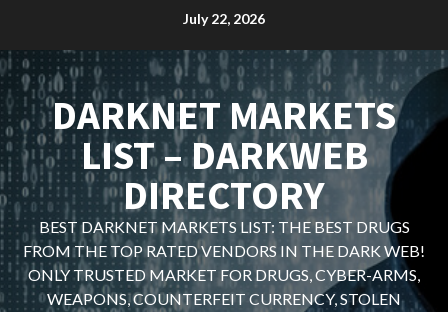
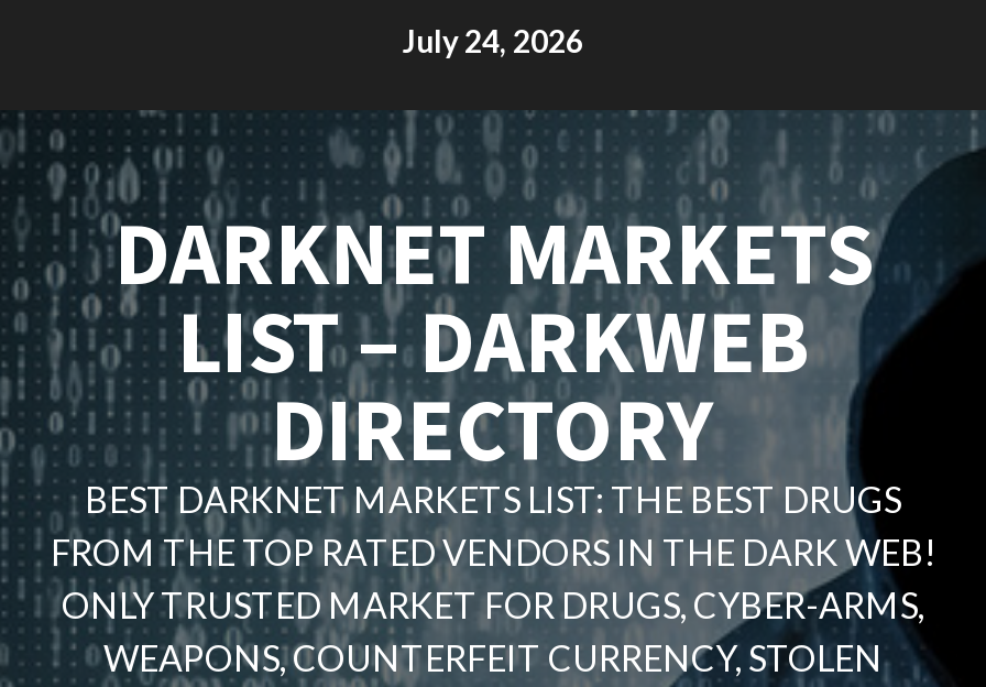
- July 22, 2026
+ July 24, 2026
